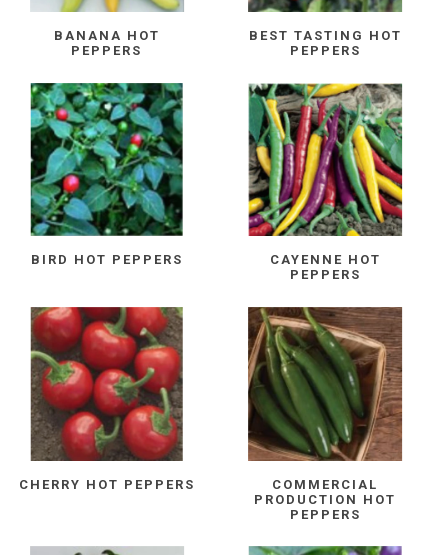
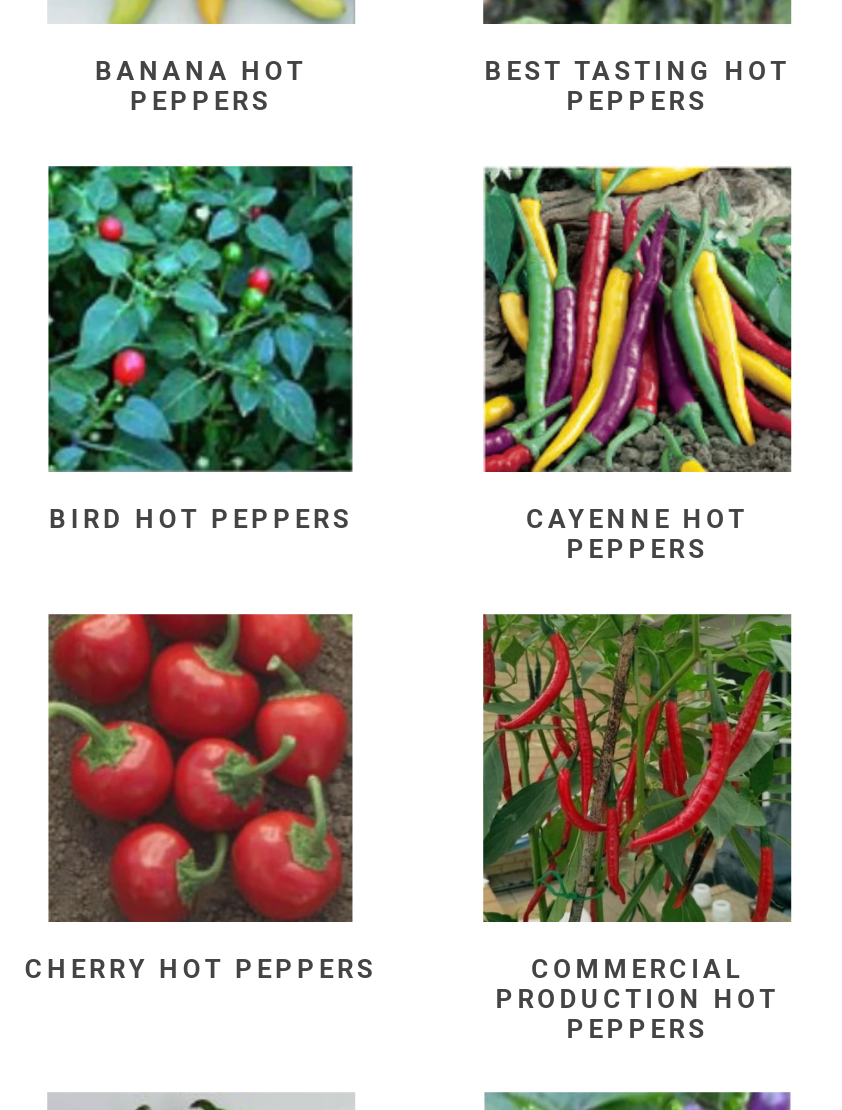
- [image]
+ [image]
